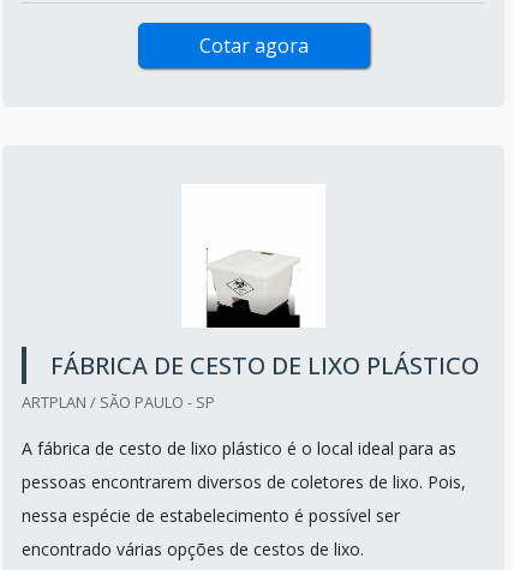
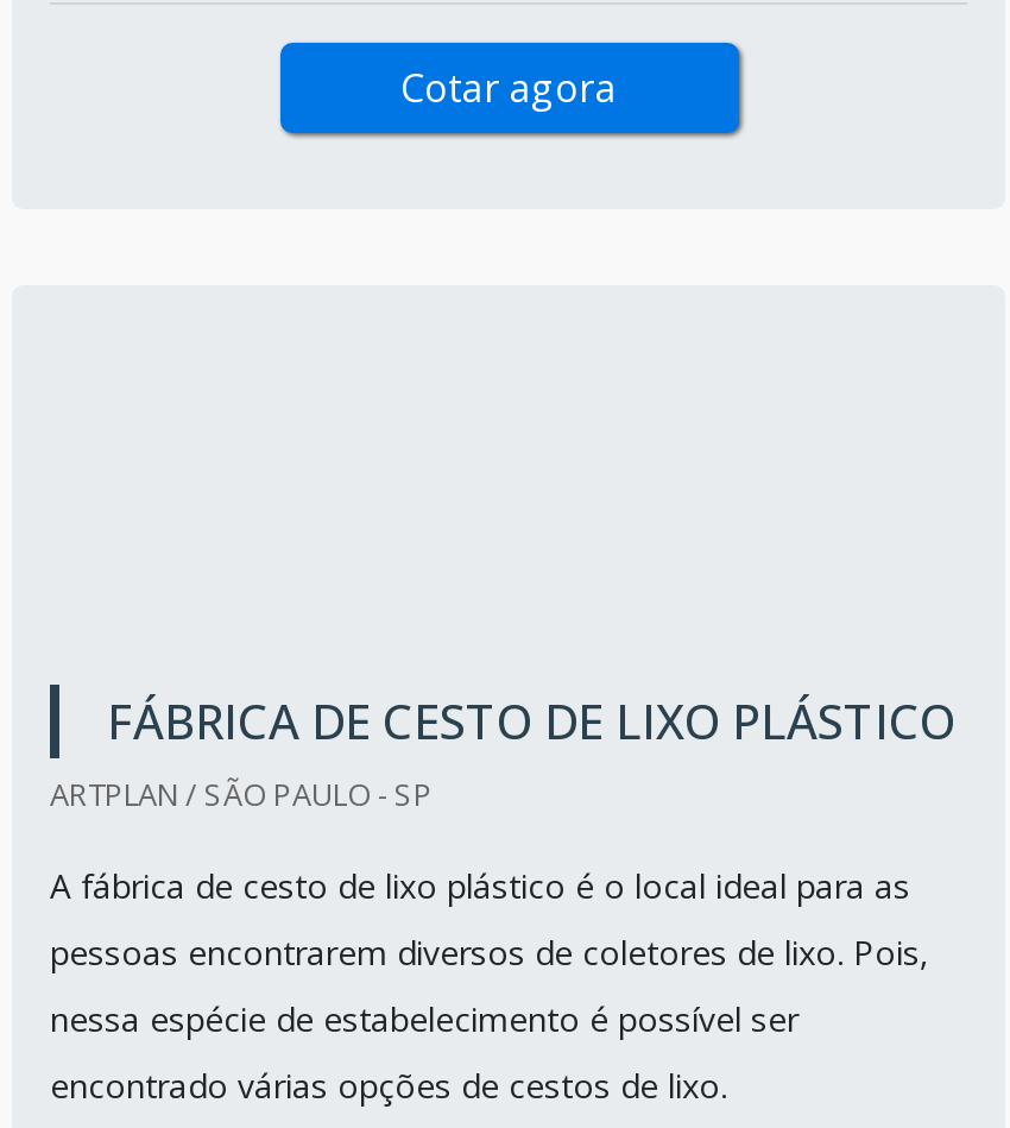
- [image]
